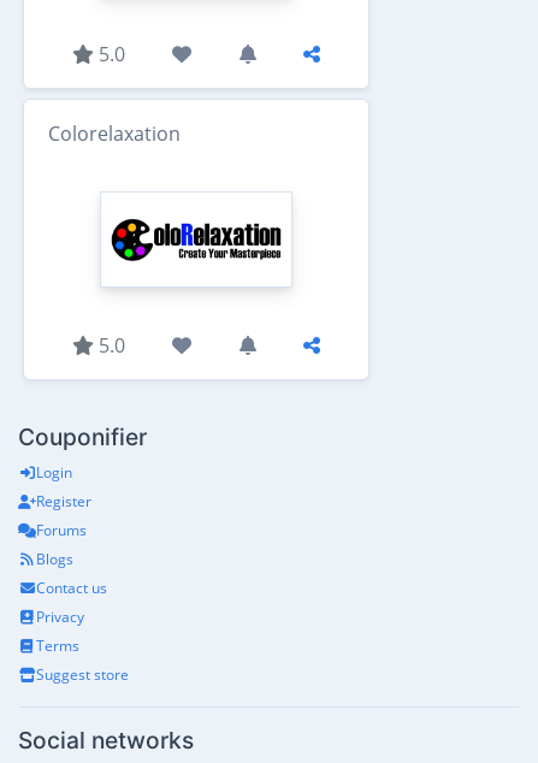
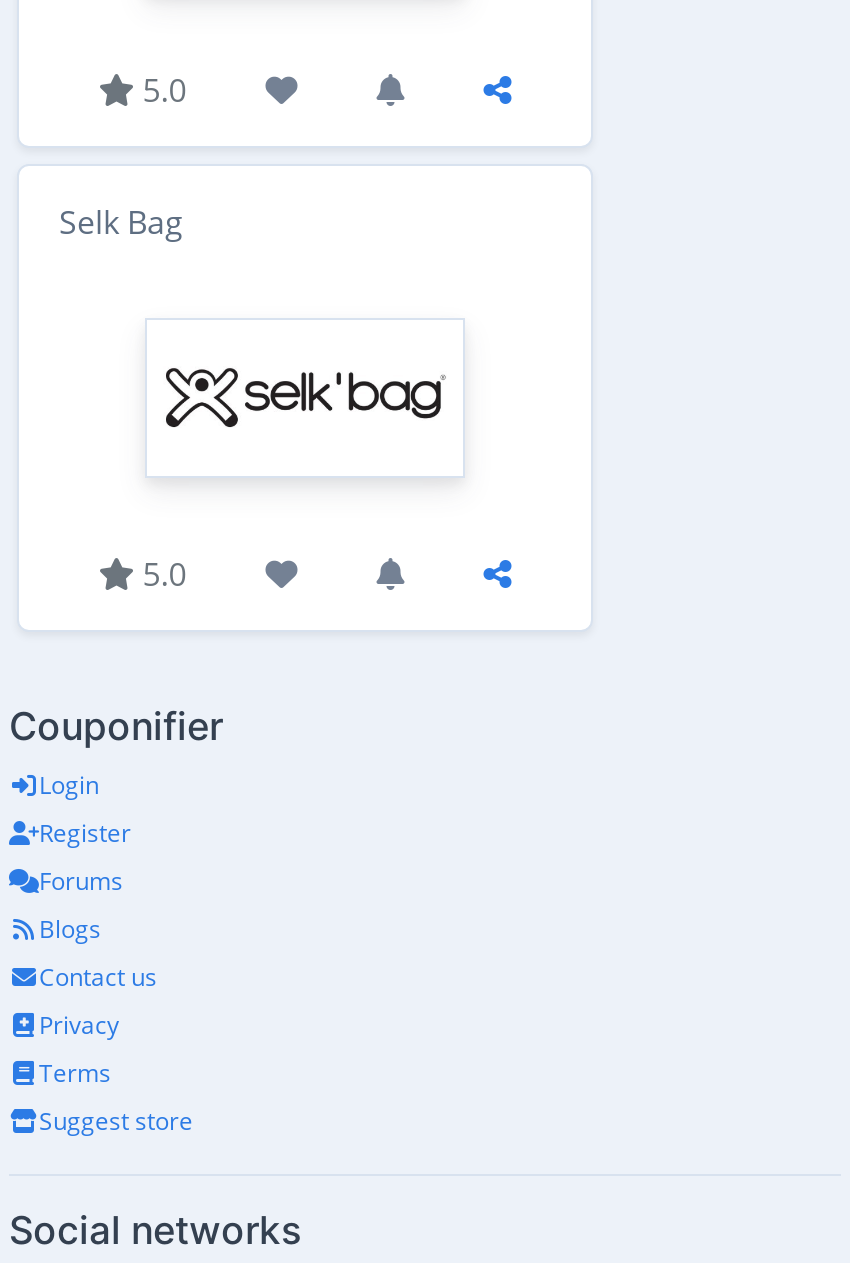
- Colorelaxation
+ Selk Bag

- [image]
+ [image]
